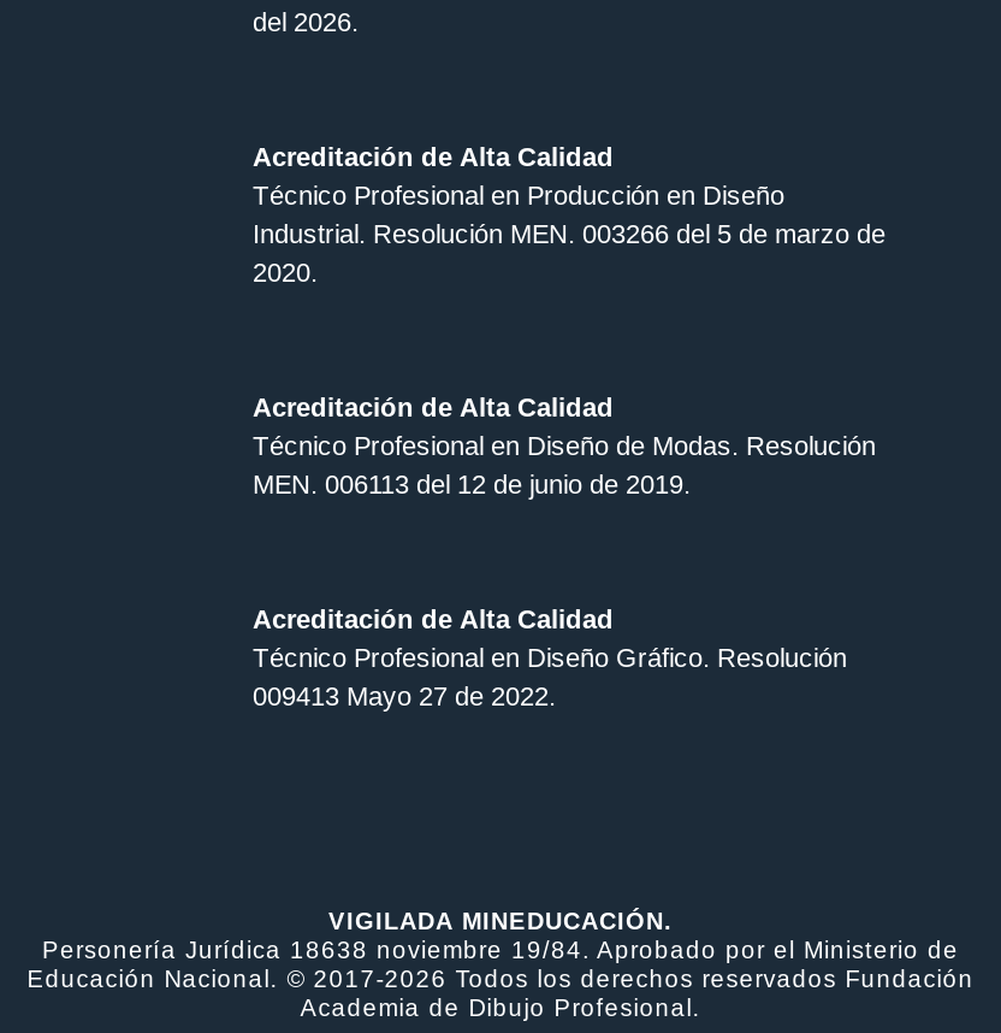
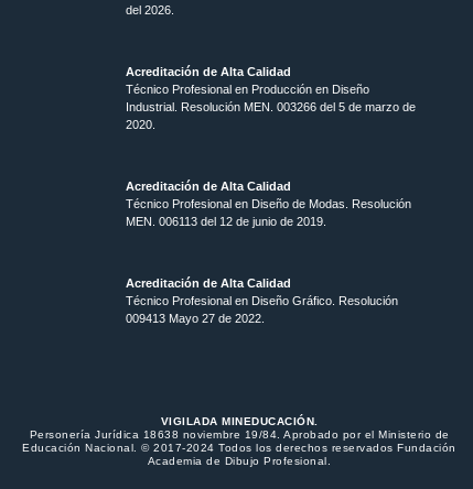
- Educación Nacional. © 2017-2026 Todos los derechos reservados Fundación
+ Educación Nacional. © 2017-2024 Todos los derechos reservados Fundación
